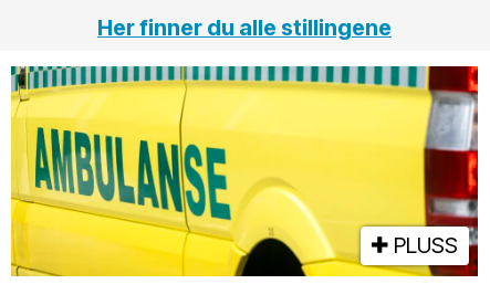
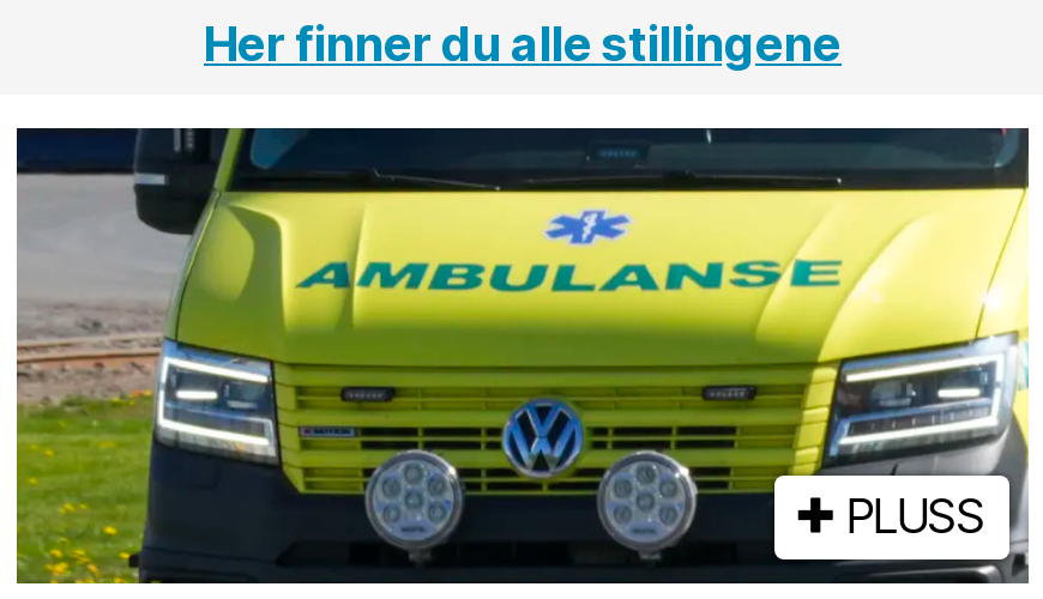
- [image]
+ [image]
